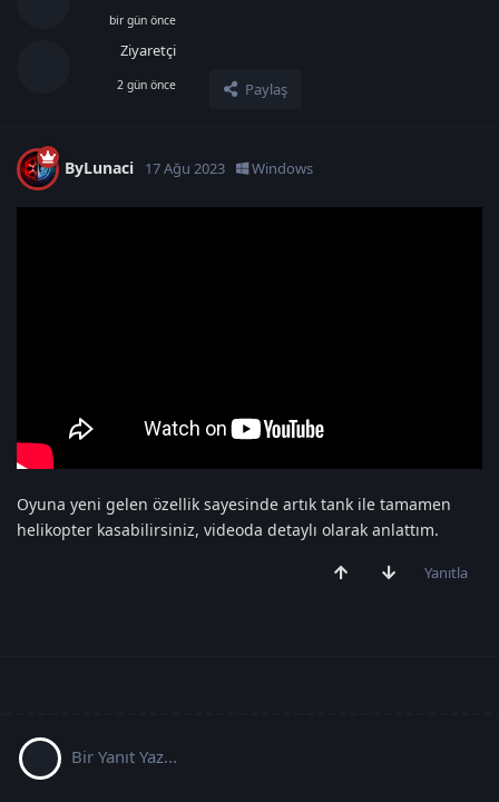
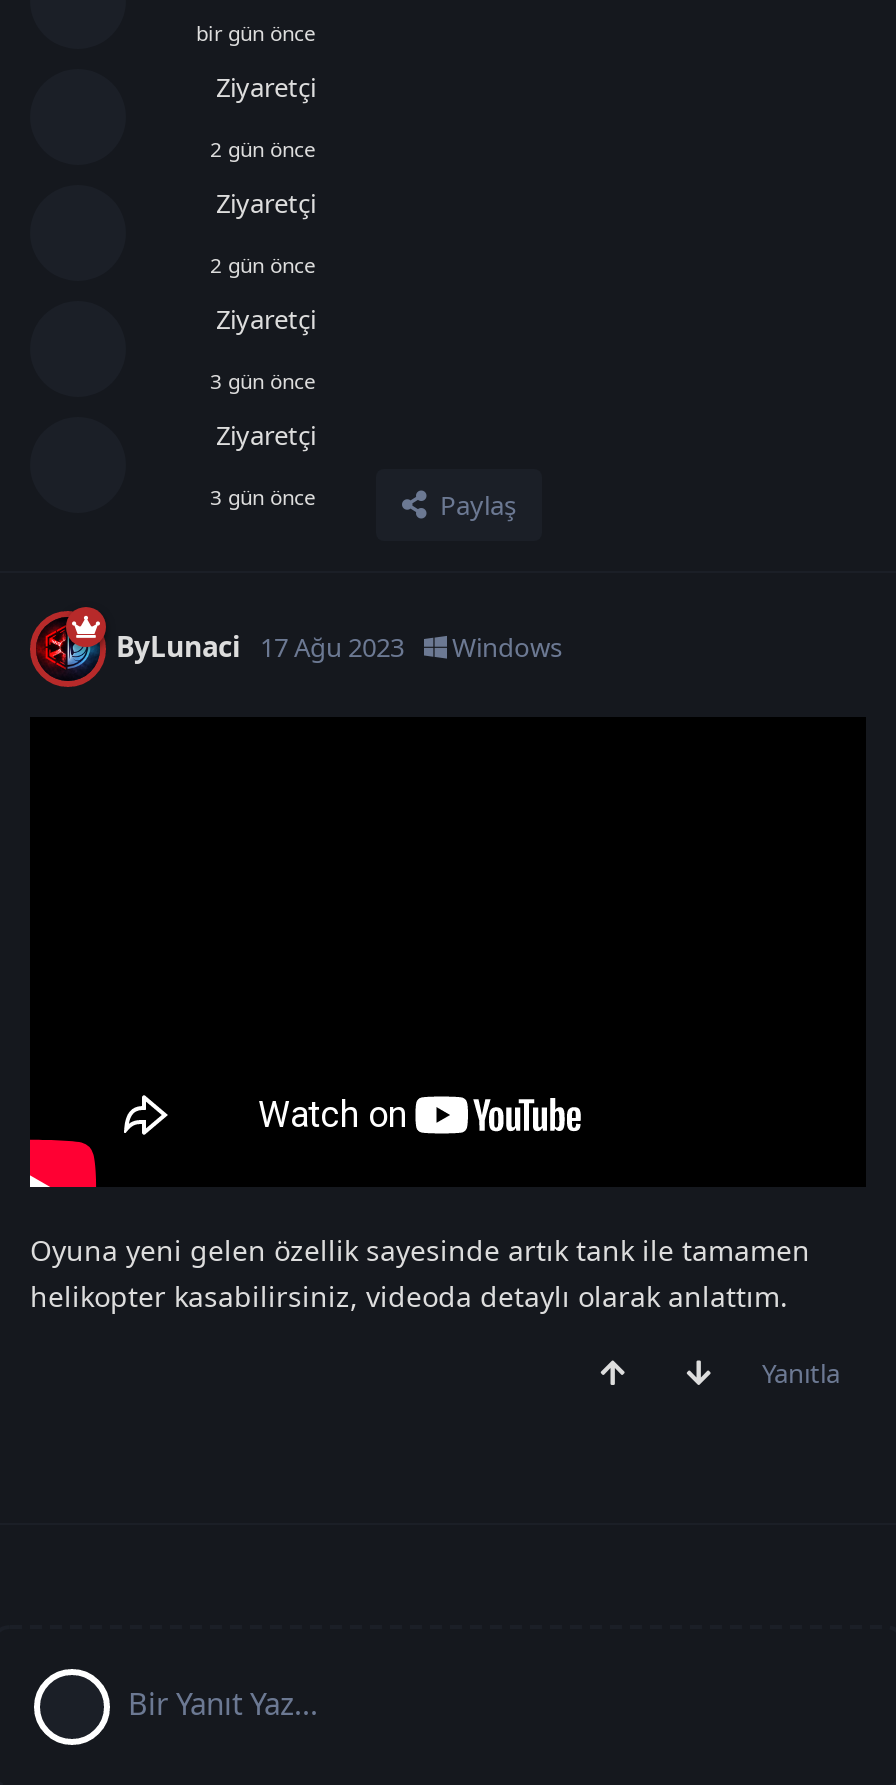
+ Ziyaretçi
+ 2 gün önce
+ Ziyaretçi
+ 3 gün önce
+ Ziyaretçi
+ 3 gün önce
